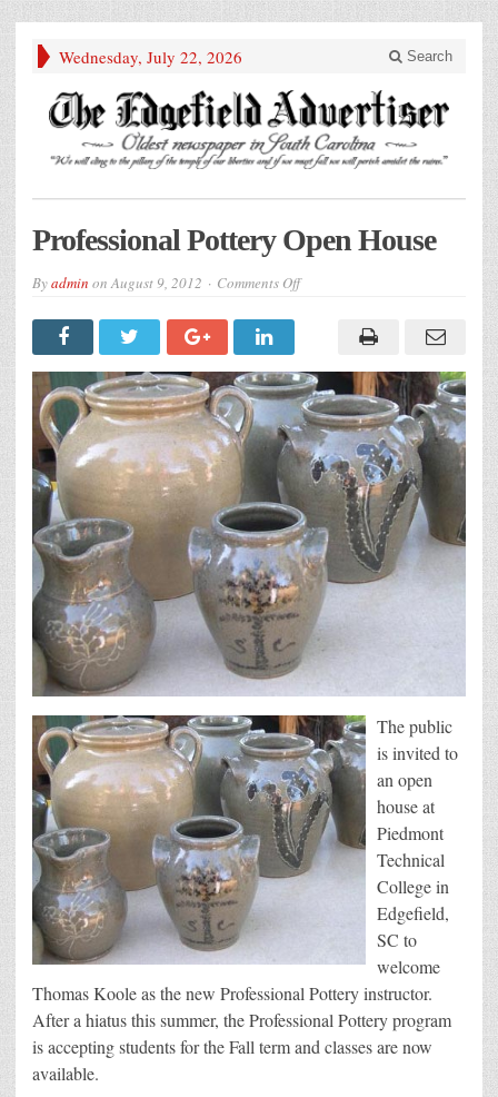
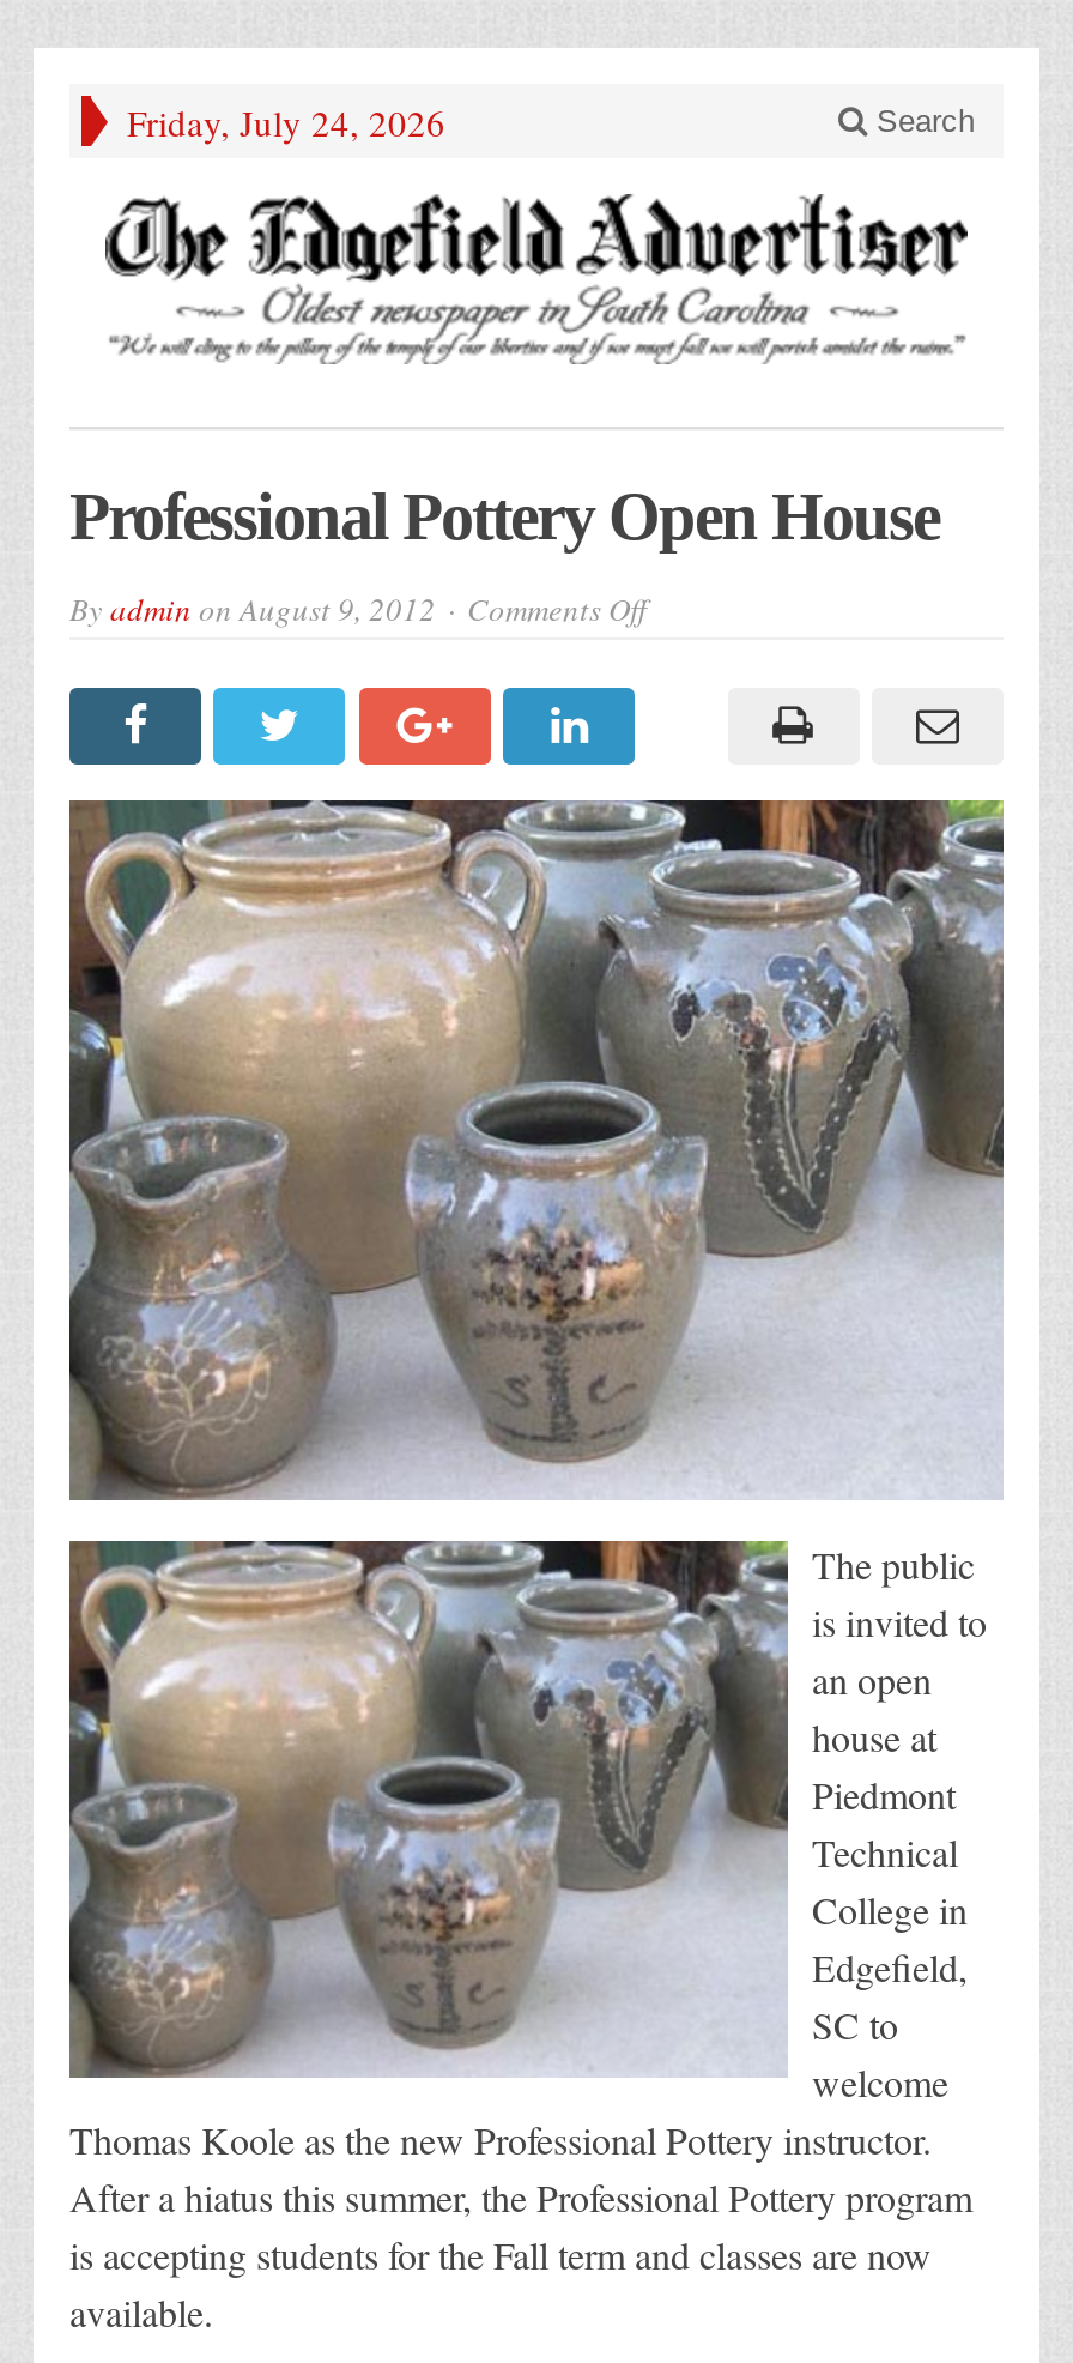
- Wednesday, July 22, 2026
+ Friday, July 24, 2026
